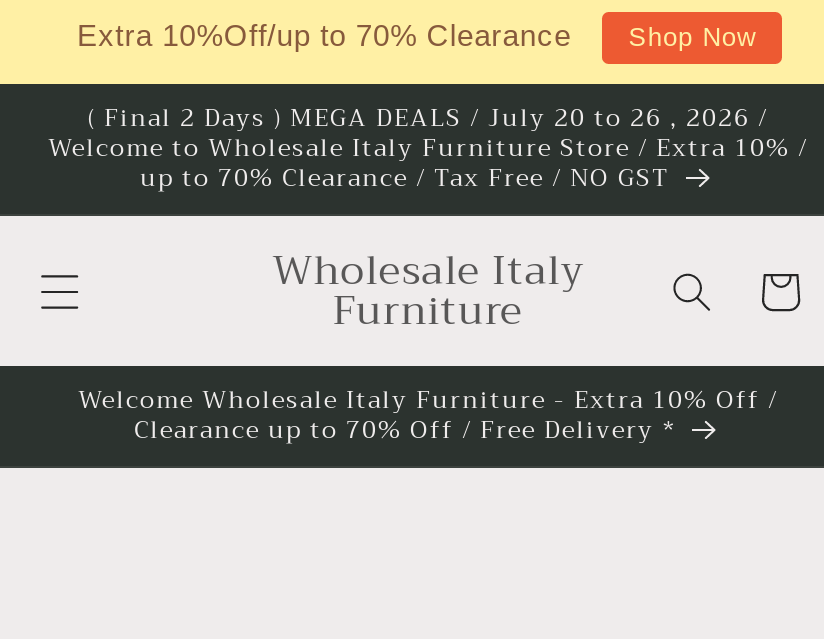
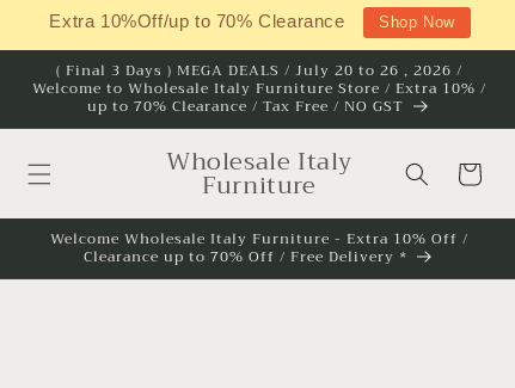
- ( Final 2 Days ) MEGA DEALS / July 20 to 26 , 2026 /
+ ( Final 3 Days ) MEGA DEALS / July 20 to 26 , 2026 /
